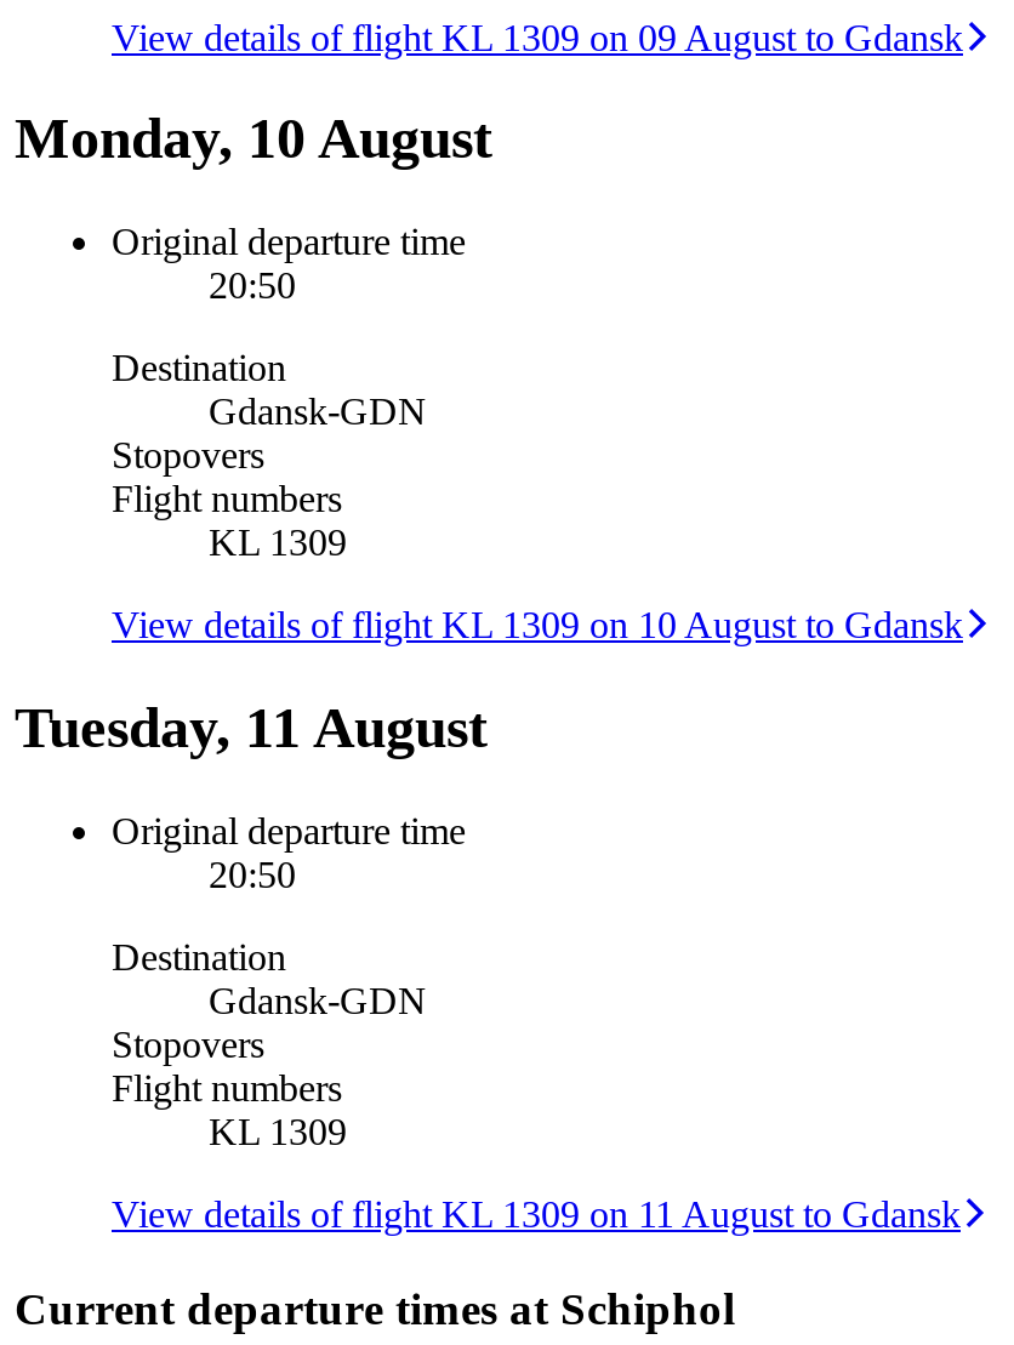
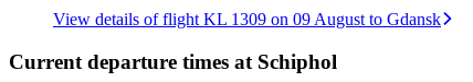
- Monday, 10 August
- Original departure time
- 20:50
- Destination
- Gdansk-GDN
- Stopovers
- Flight numbers
- KL 1309
- View details of flight KL 1309 on 10 August to Gdansk
- Tuesday, 11 August
- Original departure time
- 20:50
- Destination
- Gdansk-GDN
- Stopovers
- Flight numbers
- KL 1309
- View details of flight KL 1309 on 11 August to Gdansk
